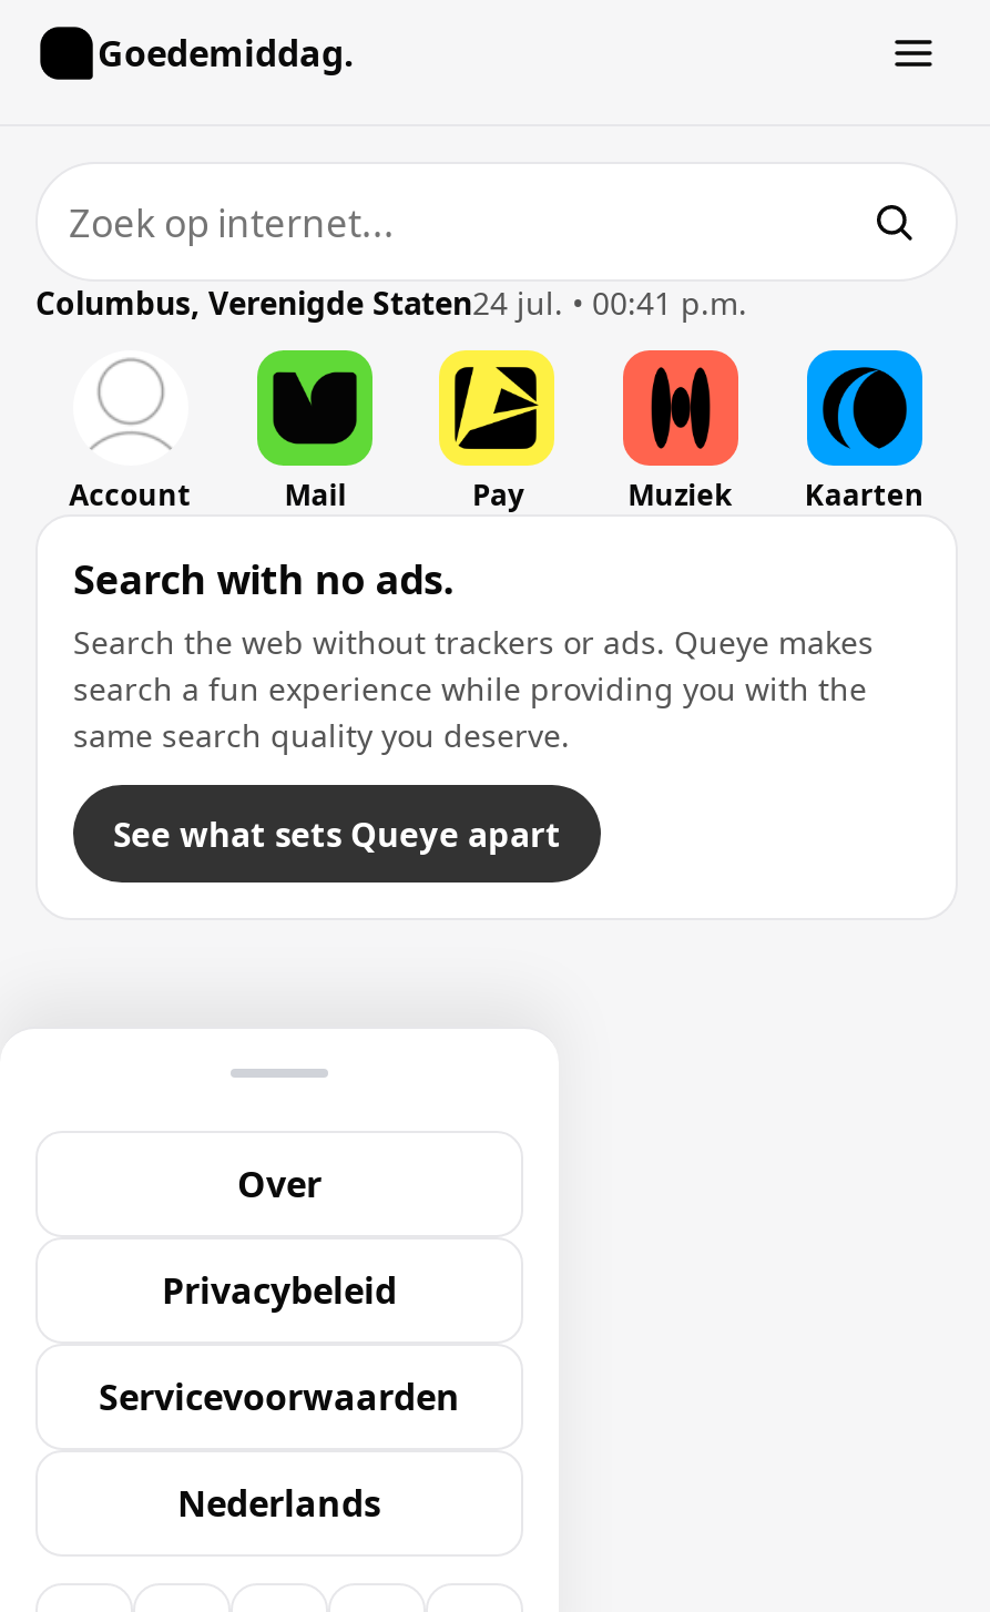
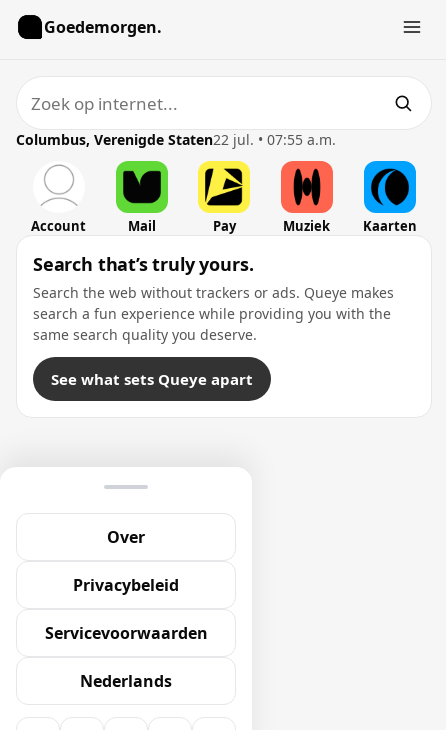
- Goedemiddag.
+ Goedemorgen.

- Columbus, Verenigde Staten24 jul. • 00:41 p.m.
+ Columbus, Verenigde Staten22 jul. • 07:55 a.m.

- Search with no ads.
+ Search that’s truly yours.
